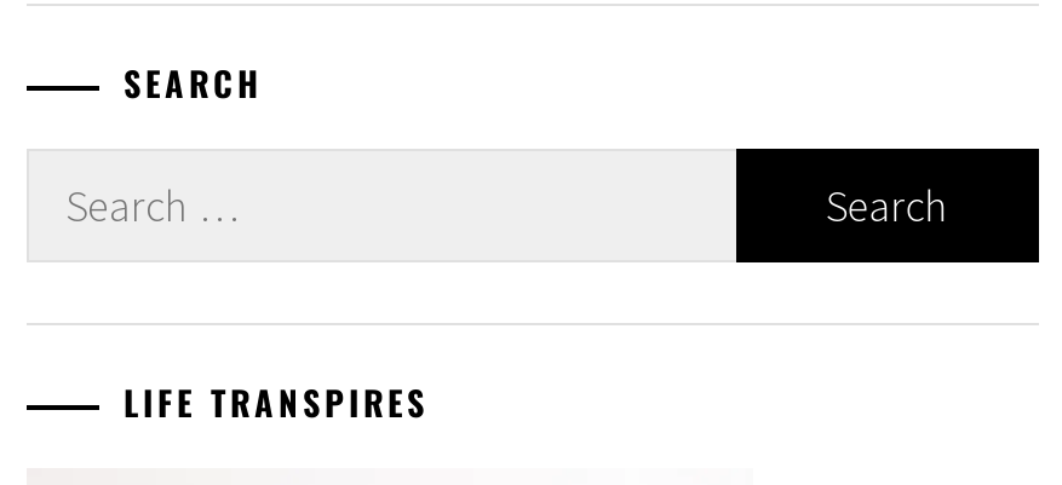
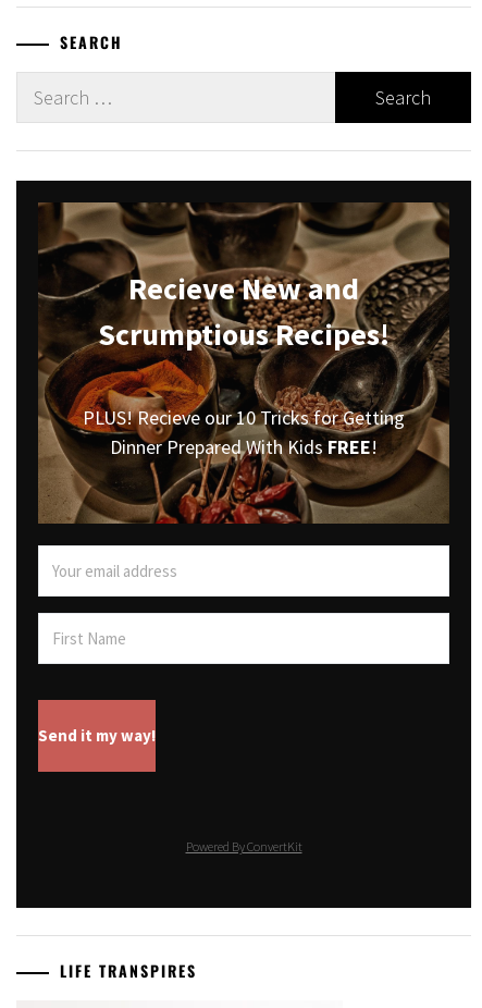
+ [image]
+ Recieve New and
+ Scrumptious Recipes!
+ PLUS! Recieve our 10 Tricks for Getting
+ Dinner Prepared With Kids FREE!

+ Send it my way!

+ Powered By ConvertKit
